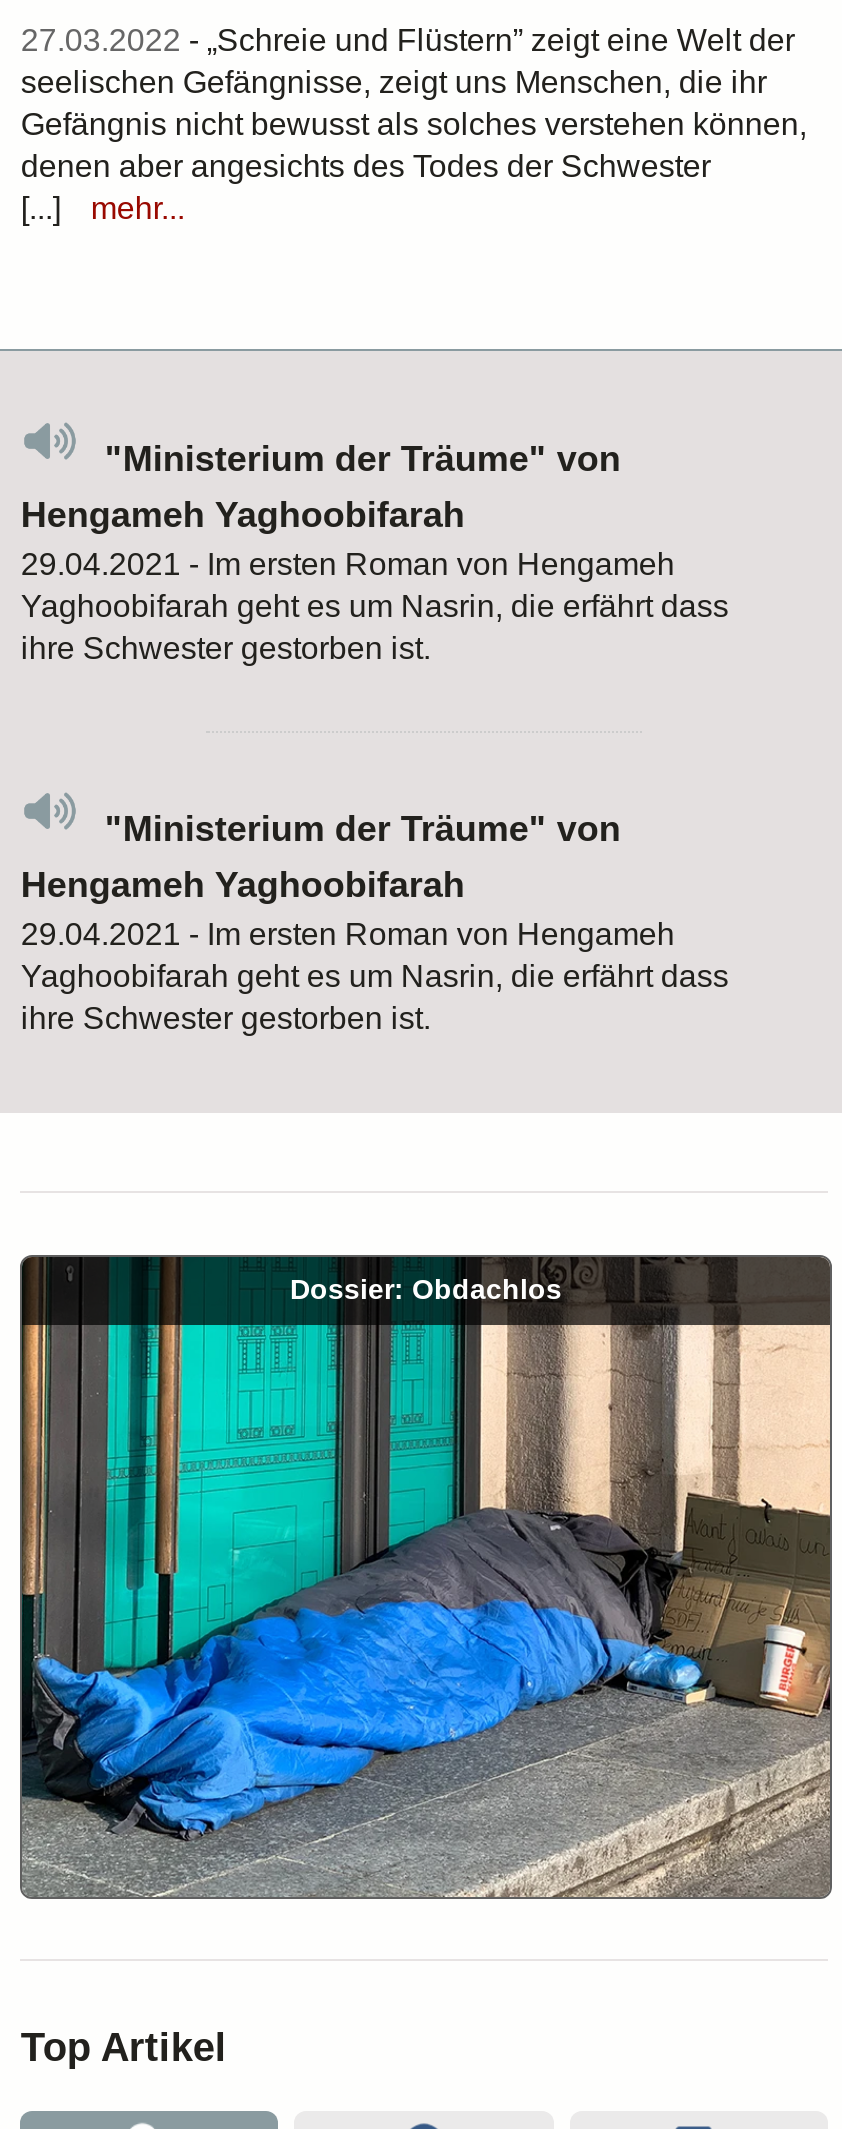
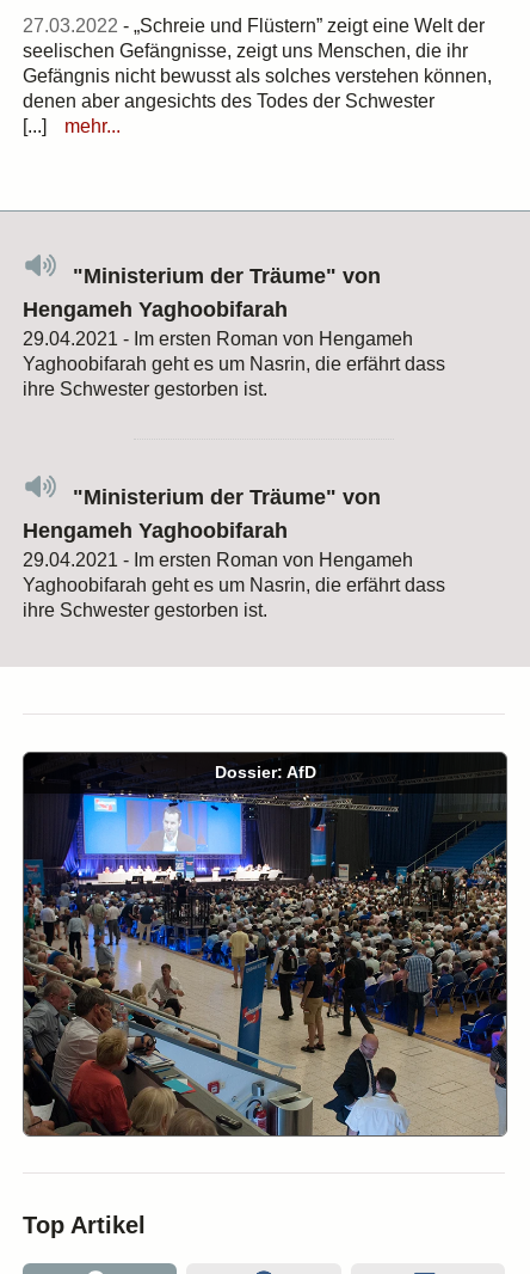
- [image]
- Dossier: Obdachlos
+ [image]
+ Dossier: AfD
